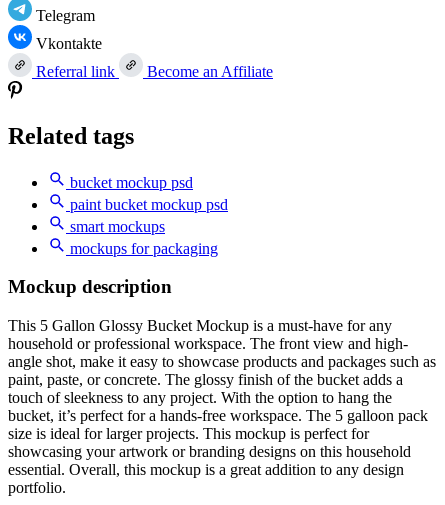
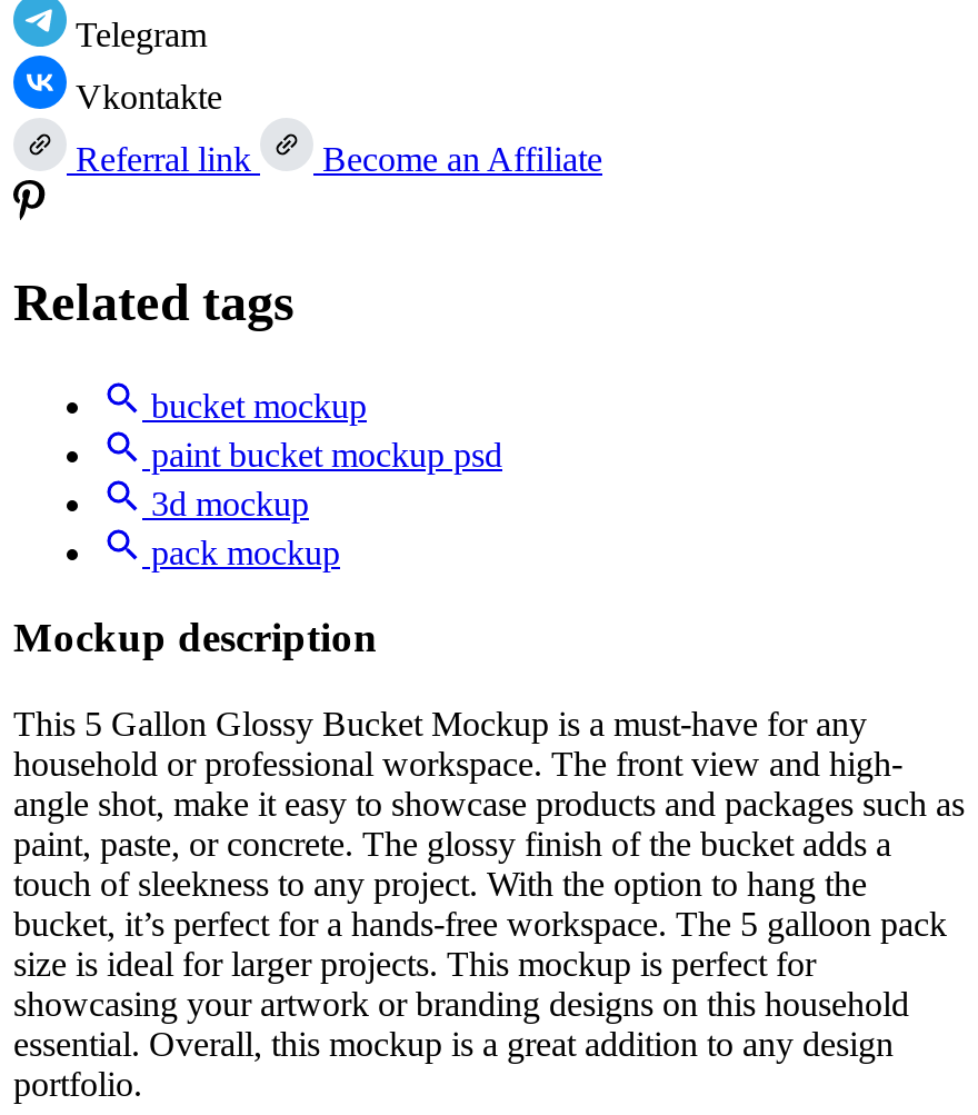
- bucket mockup psd
+ bucket mockup

- smart mockups
- mockups for packaging
+ 3d mockup
+ pack mockup
